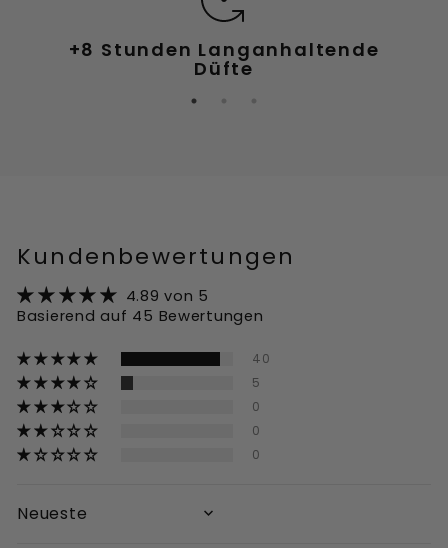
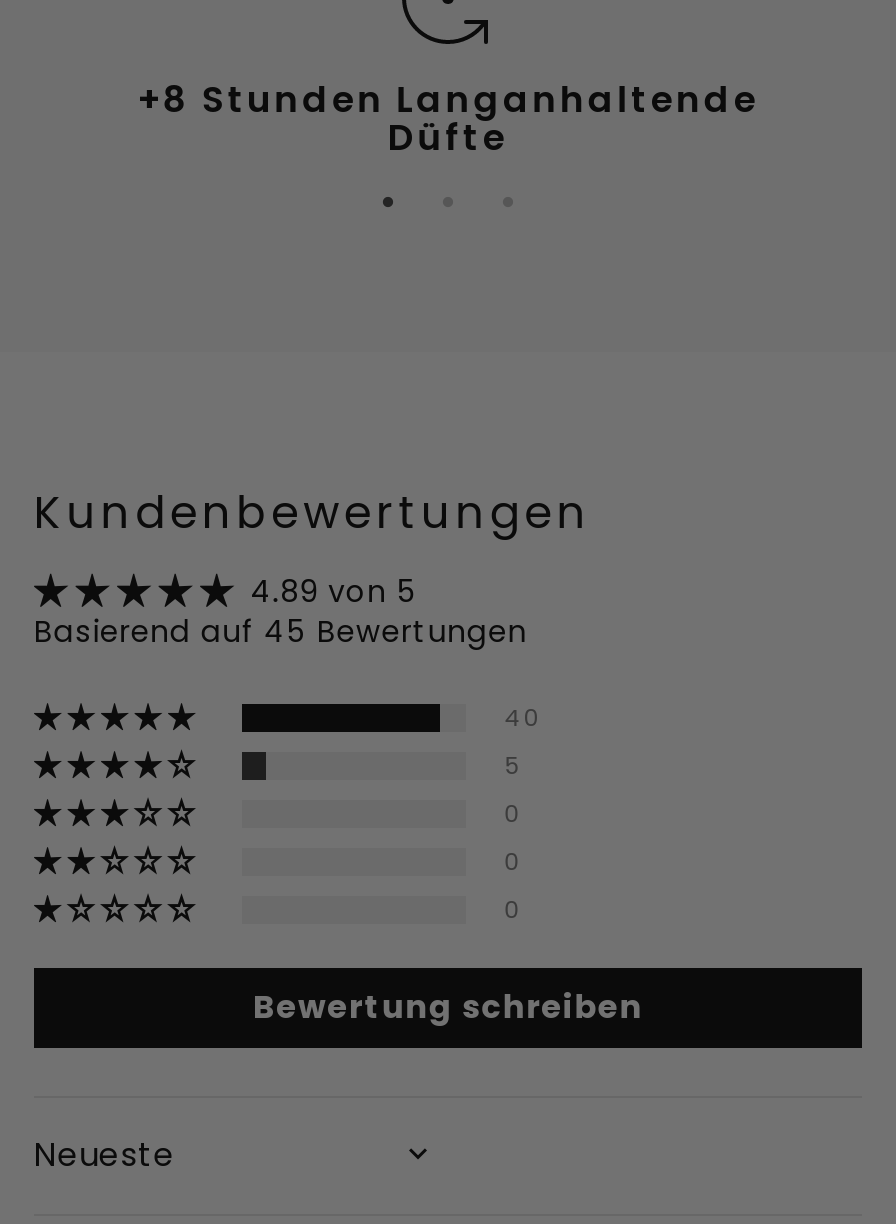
+ Bewertung schreiben
